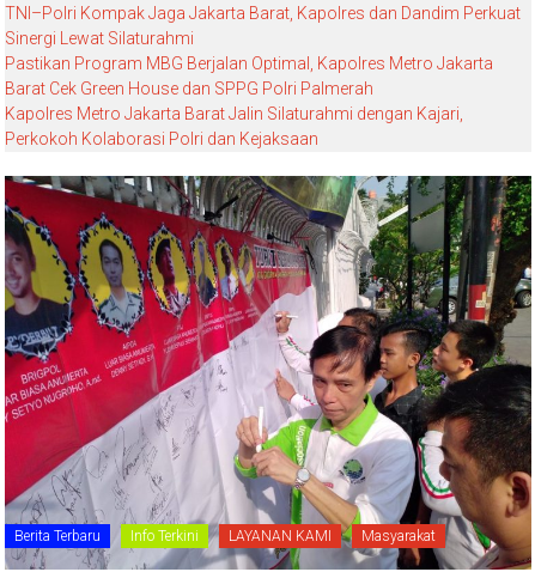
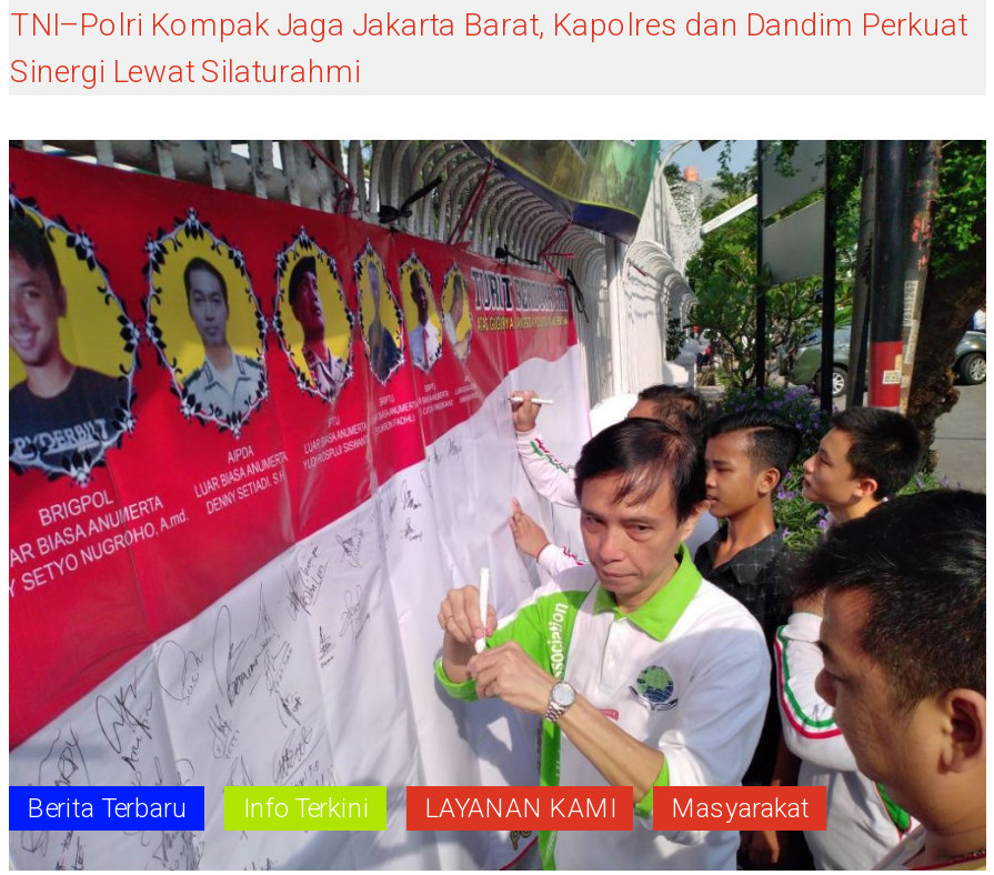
- Pastikan Program MBG Berjalan Optimal, Kapolres Metro Jakarta
- Barat Cek Green House dan SPPG Polri Palmerah
- Kapolres Metro Jakarta Barat Jalin Silaturahmi dengan Kajari,
- Perkokoh Kolaborasi Polri dan Kejaksaan
